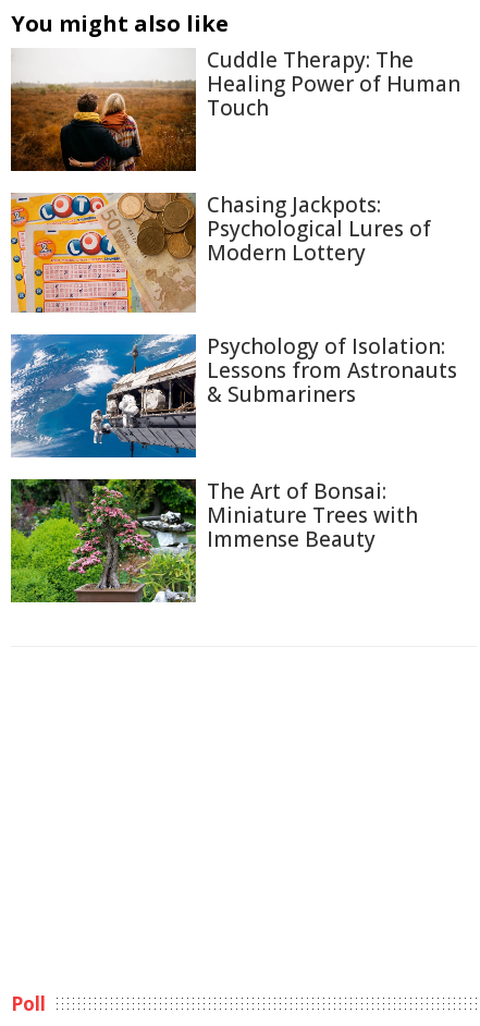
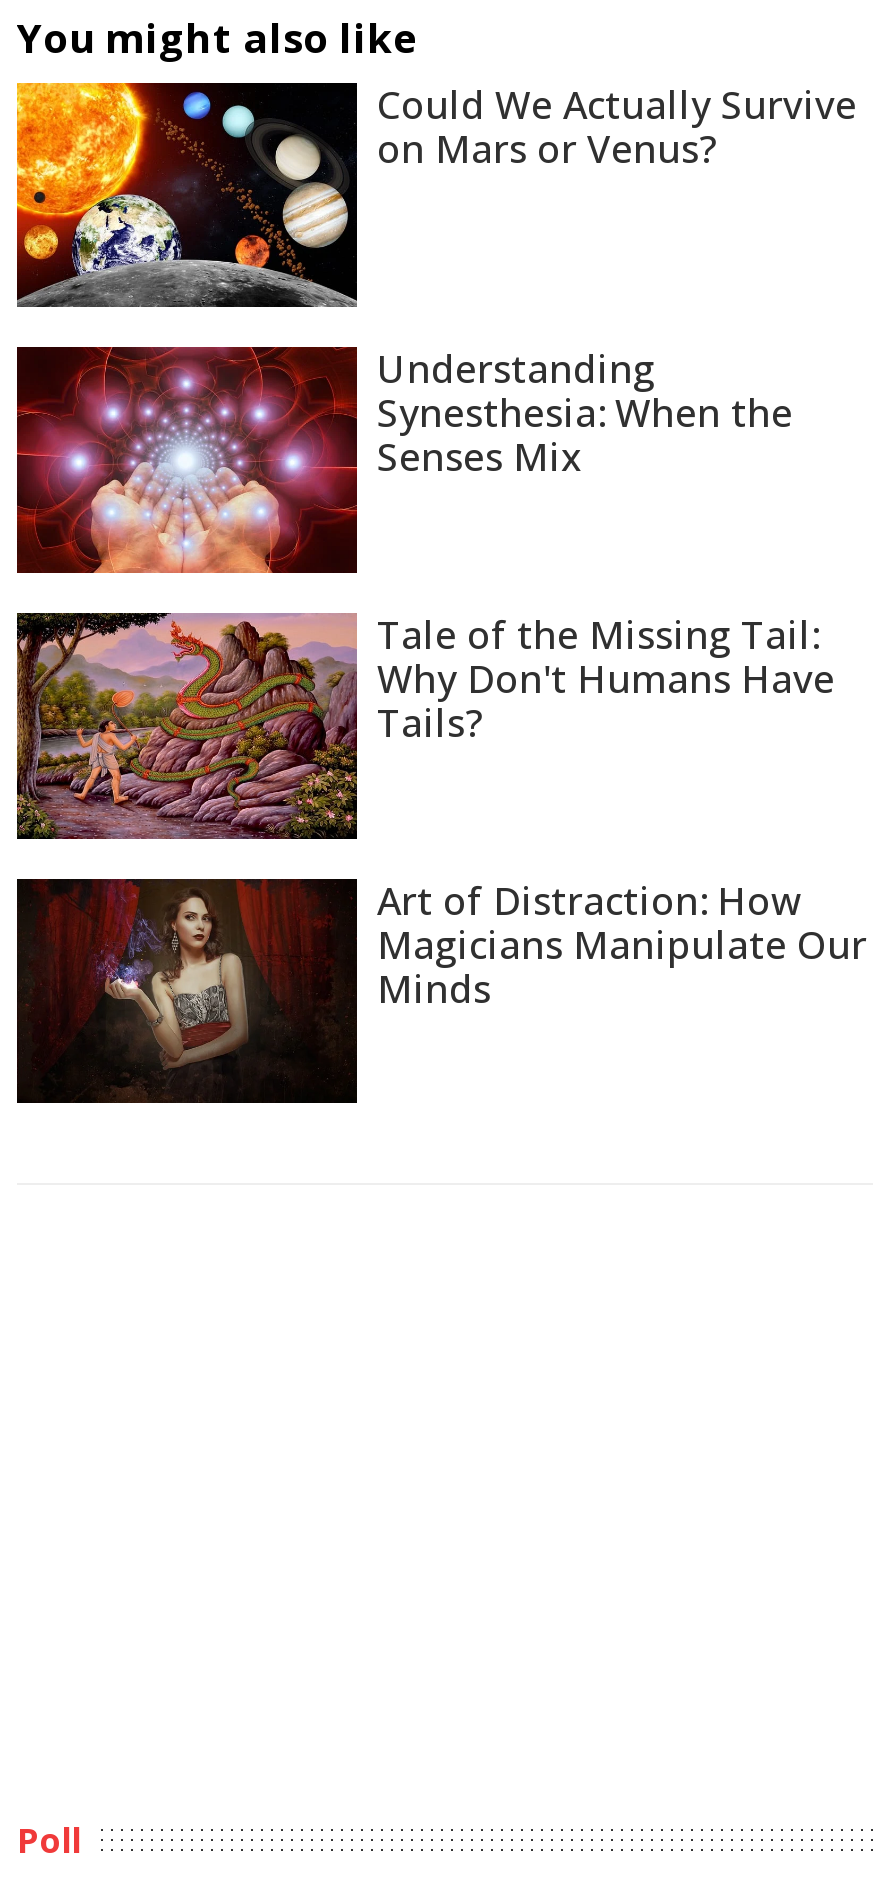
- [image]
- Cuddle Therapy: The
- Healing Power of Human
- Touch
+ [image]
+ Could We Actually Survive
+ on Mars or Venus?

- [image]
- Chasing Jackpots:
- Psychological Lures of
- Modern Lottery
+ [image]
+ Understanding
+ Synesthesia: When the
+ Senses Mix

- [image]
- Psychology of Isolation:
- Lessons from Astronauts
- & Submariners
+ [image]
+ Tale of the Missing Tail:
+ Why Don't Humans Have
+ Tails?

- [image]
- The Art of Bonsai:
- Miniature Trees with
- Immense Beauty
+ [image]
+ Art of Distraction: How
+ Magicians Manipulate Our
+ Minds
